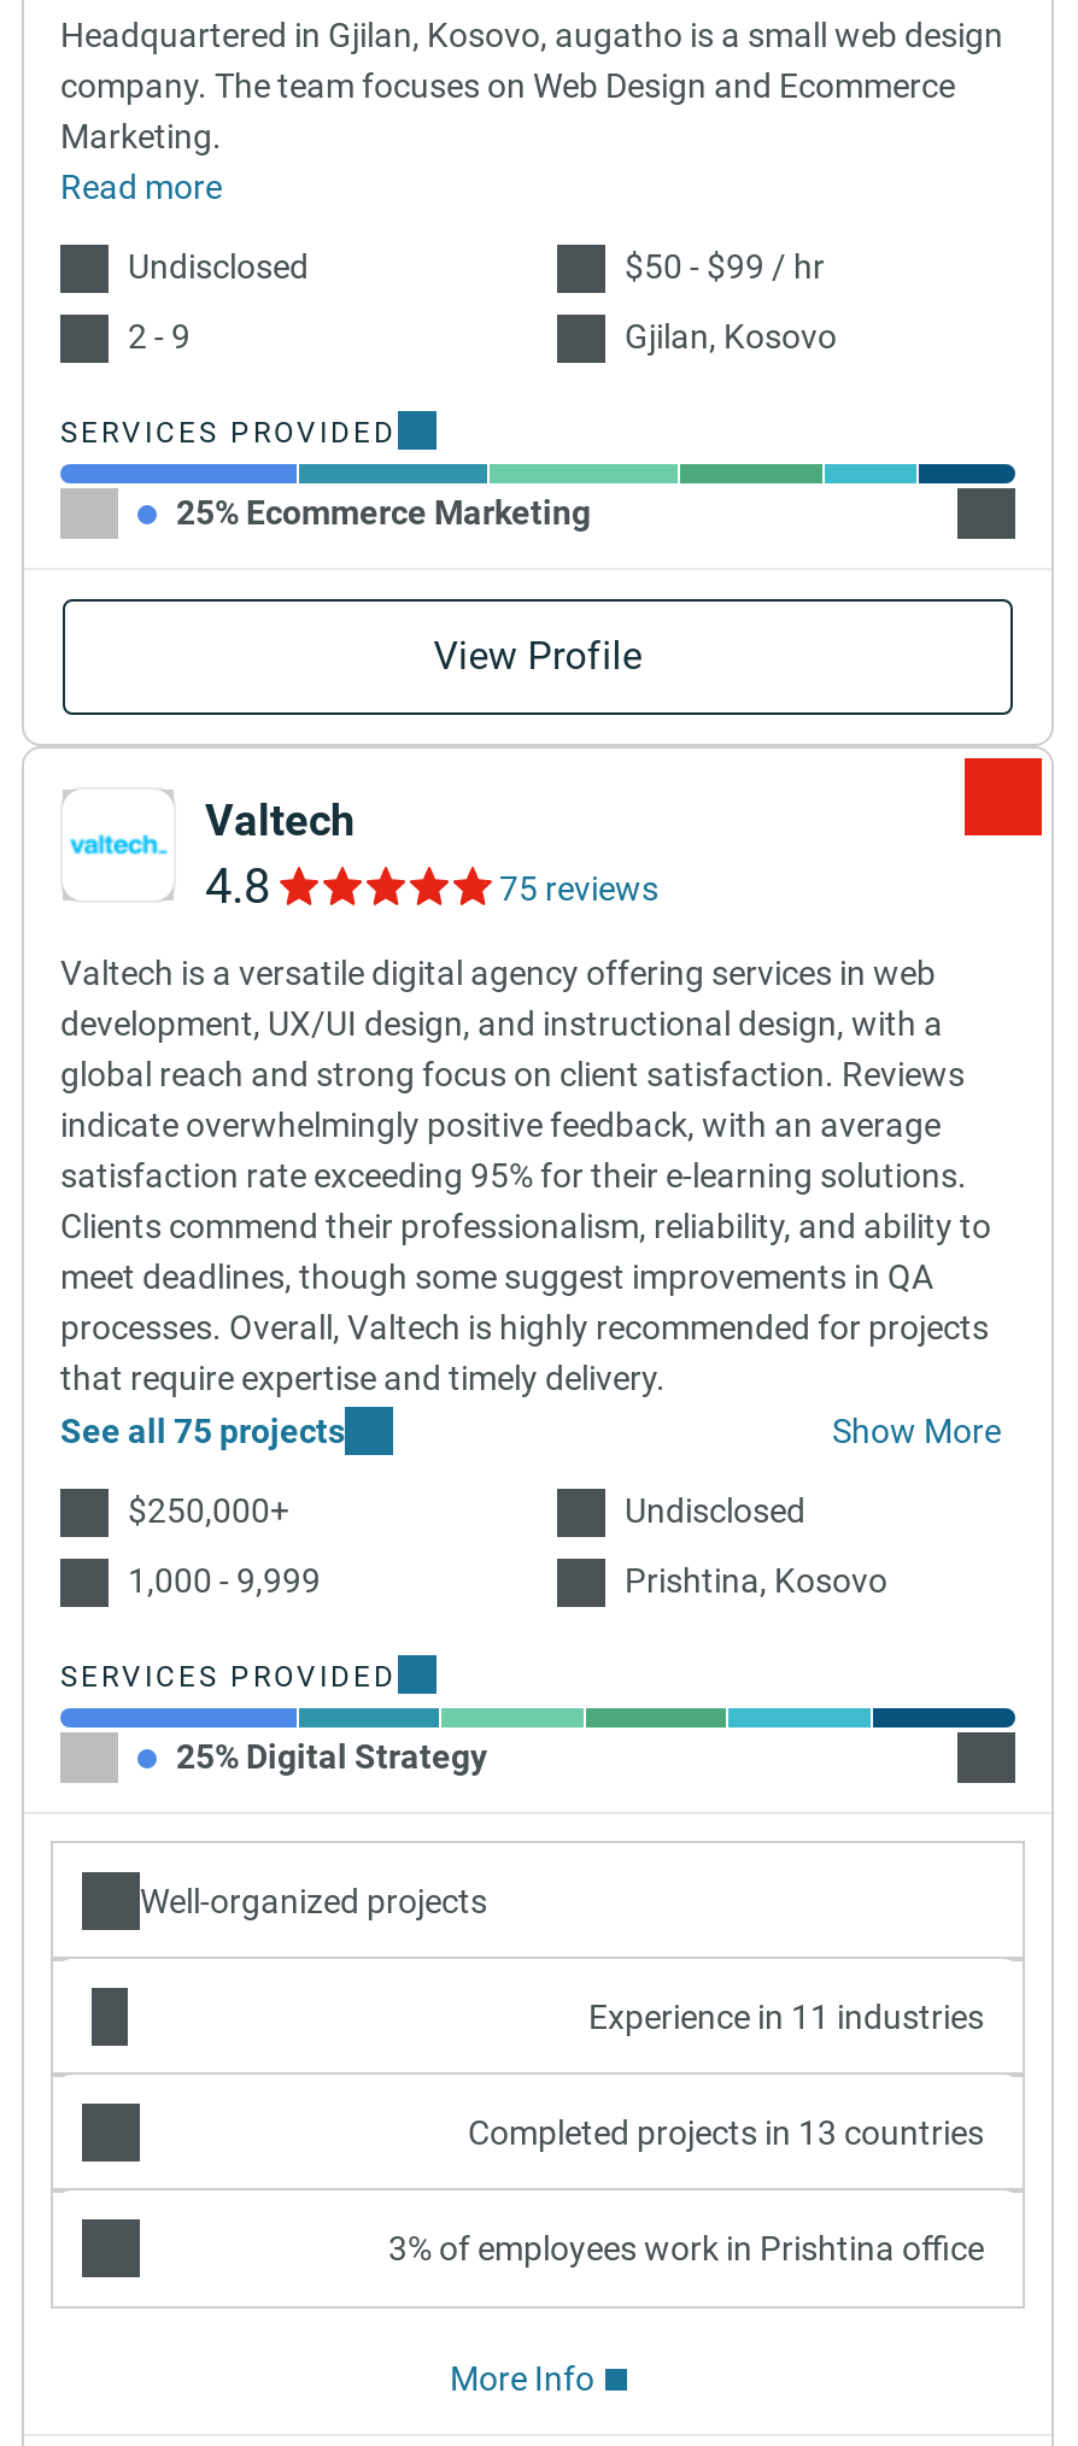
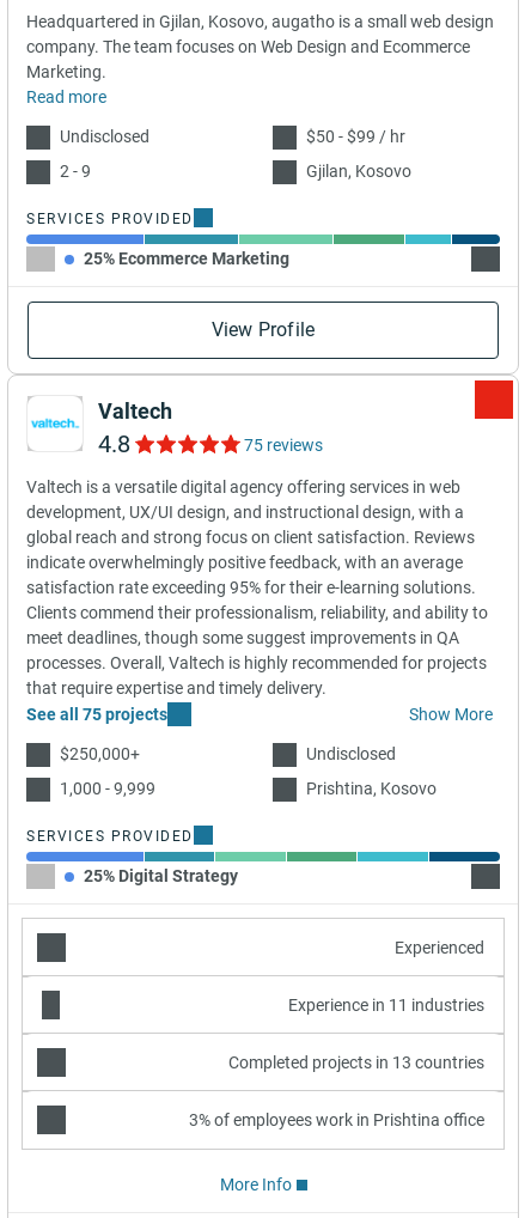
- Well-organized projects
+ Experienced
